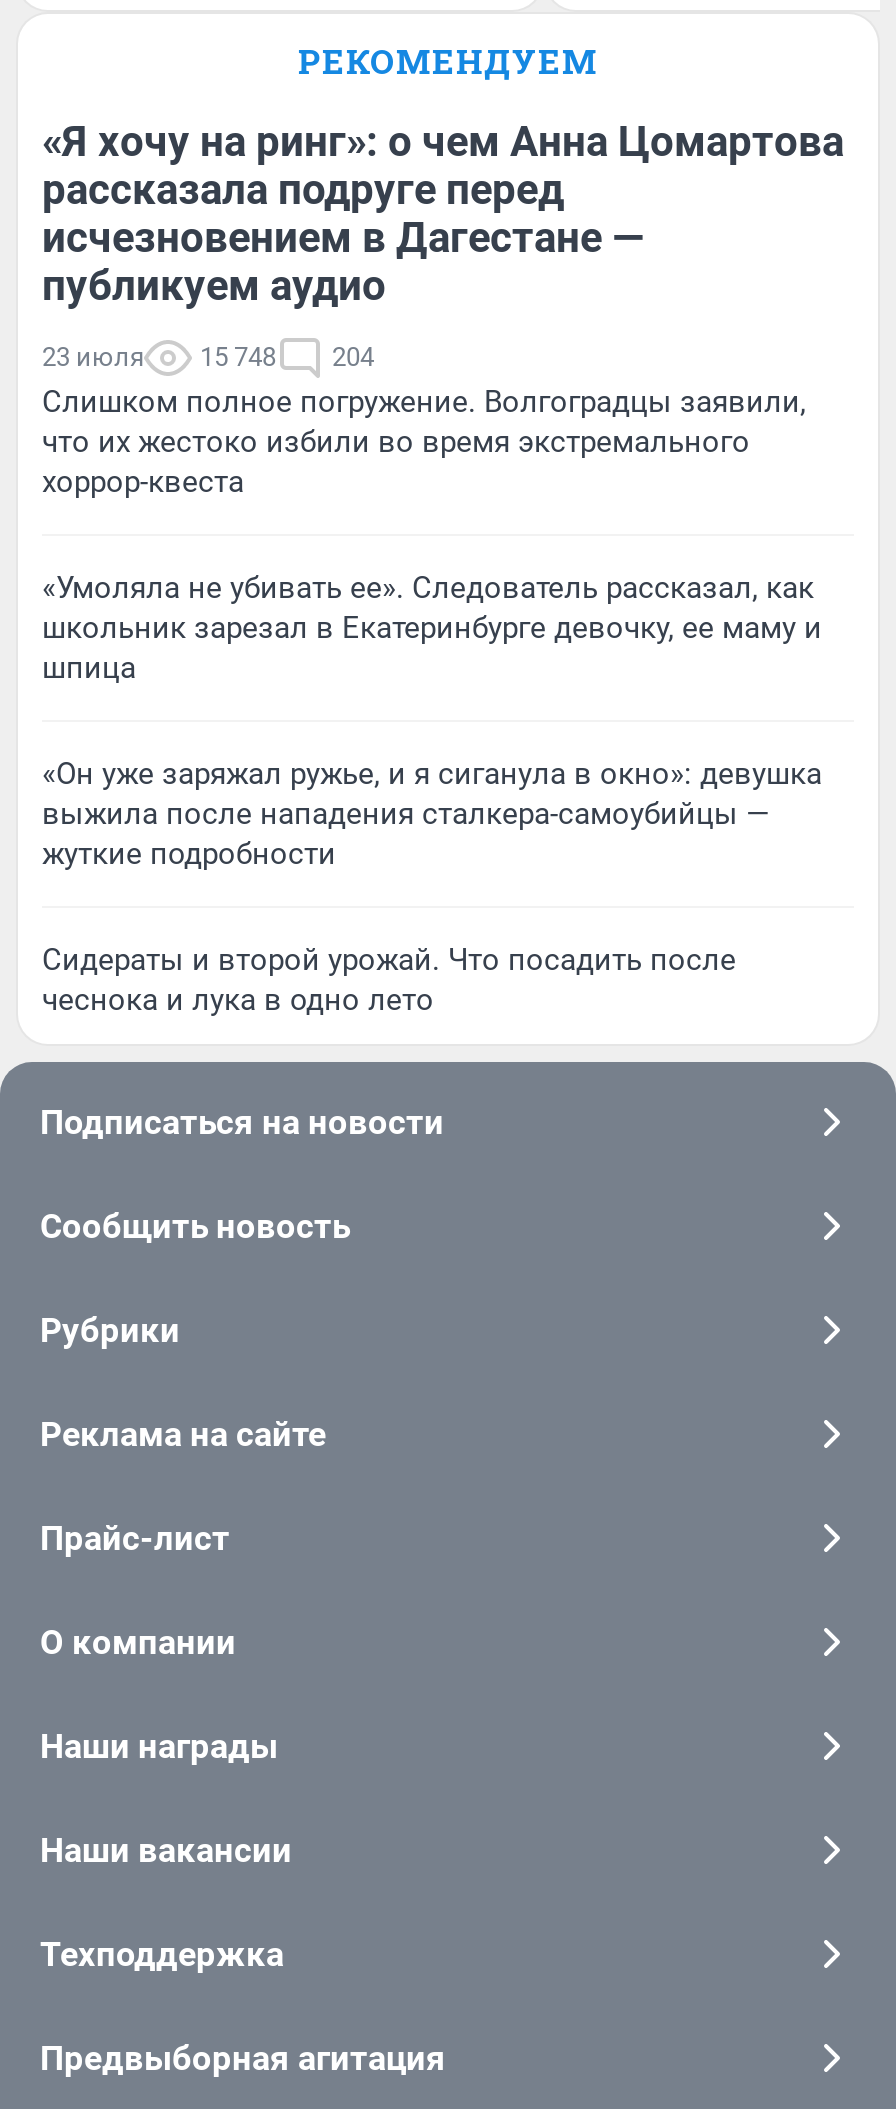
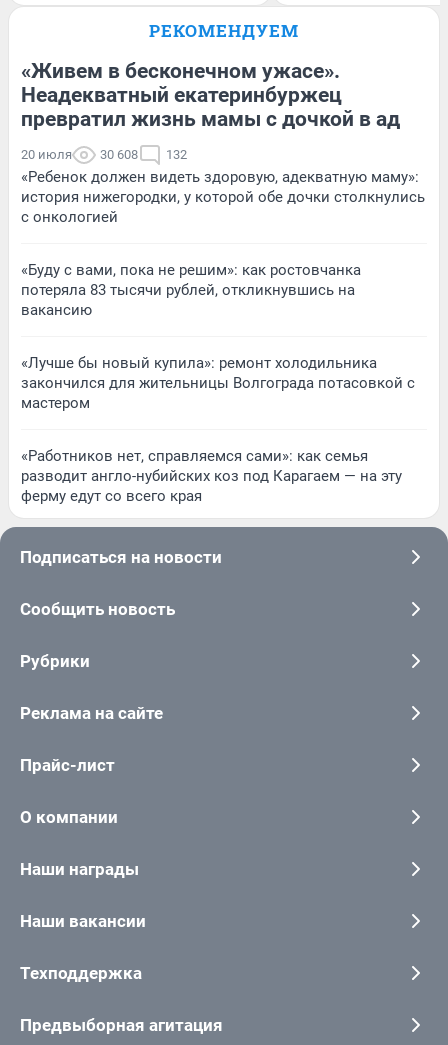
- «Я хочу на ринг»: о чем Анна Цомартова
- рассказала подруге перед
- исчезновением в Дагестане —
- публикуем аудио
+ «Живем в бесконечном ужасе».
+ Неадекватный екатеринбуржец
+ превратил жизнь мамы с дочкой в ад

- 23 июля
- 15 748
- 204
- Слишком полное погружение. Волгоградцы заявили,
- что их жестоко избили во время экстремального
- хоррор-квеста
+ 20 июля
+ 30 608
+ 132
+ «Ребенок должен видеть здоровую, адекватную маму»:
+ история нижегородки, у которой обе дочки столкнулись
+ с онкологией

- «Умоляла не убивать ее». Следователь рассказал, как
- школьник зарезал в Екатеринбурге девочку, ее маму и
- шпица
+ «Буду с вами, пока не решим»: как ростовчанка
+ потеряла 83 тысячи рублей, откликнувшись на
+ вакансию

- «Он уже заряжал ружье, и я сиганула в окно»: девушка
- выжила после нападения сталкера-самоубийцы —
- жуткие подробности
+ «Лучше бы новый купила»: ремонт холодильника
+ закончился для жительницы Волгограда потасовкой с
+ мастером

- Сидераты и второй урожай. Что посадить после
- чеснока и лука в одно лето
+ «Работников нет, справляемся сами»: как семья
+ разводит англо-нубийских коз под Карагаем — на эту
+ ферму едут со всего края
